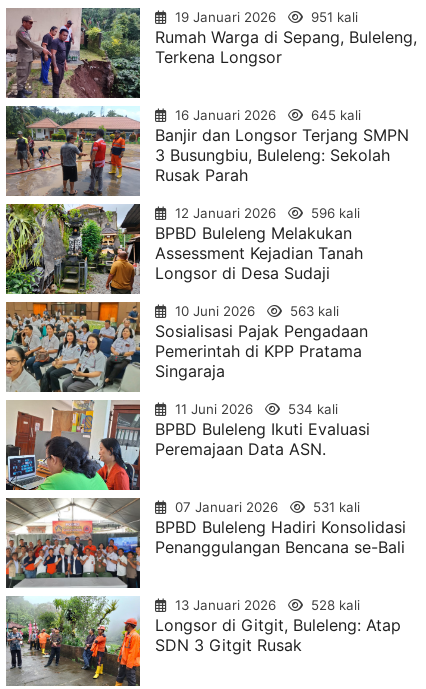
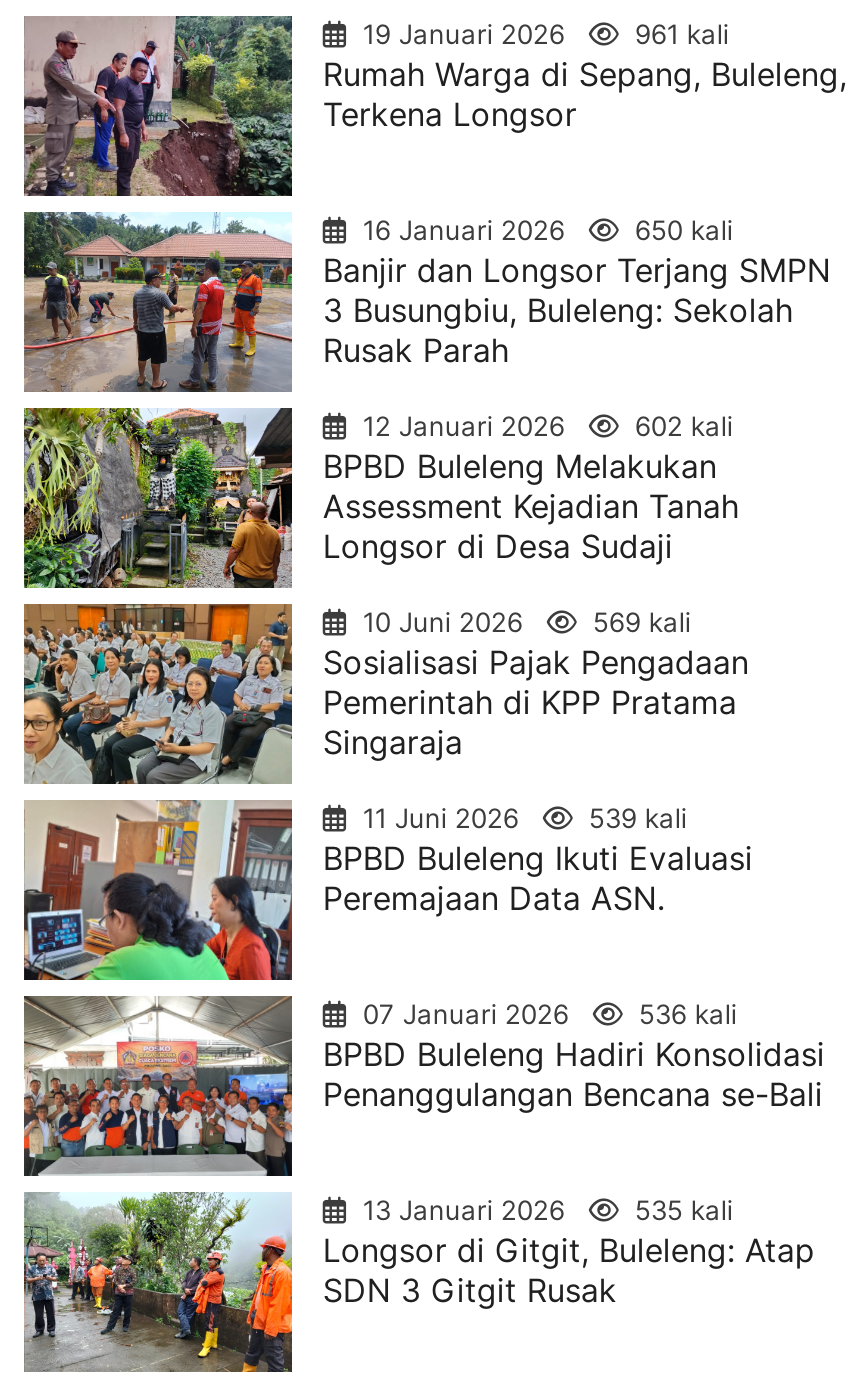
- 19 Januari 2026 951 kali
+ 19 Januari 2026 961 kali

- 16 Januari 2026 645 kali
+ 16 Januari 2026 650 kali

- 12 Januari 2026 596 kali
+ 12 Januari 2026 602 kali

- 10 Juni 2026 563 kali
+ 10 Juni 2026 569 kali

- 11 Juni 2026 534 kali
+ 11 Juni 2026 539 kali

- 07 Januari 2026 531 kali
+ 07 Januari 2026 536 kali

- 13 Januari 2026 528 kali
+ 13 Januari 2026 535 kali
